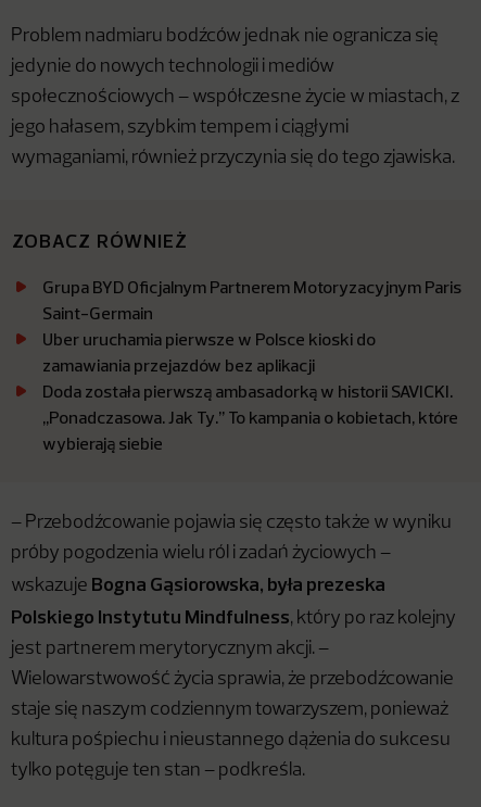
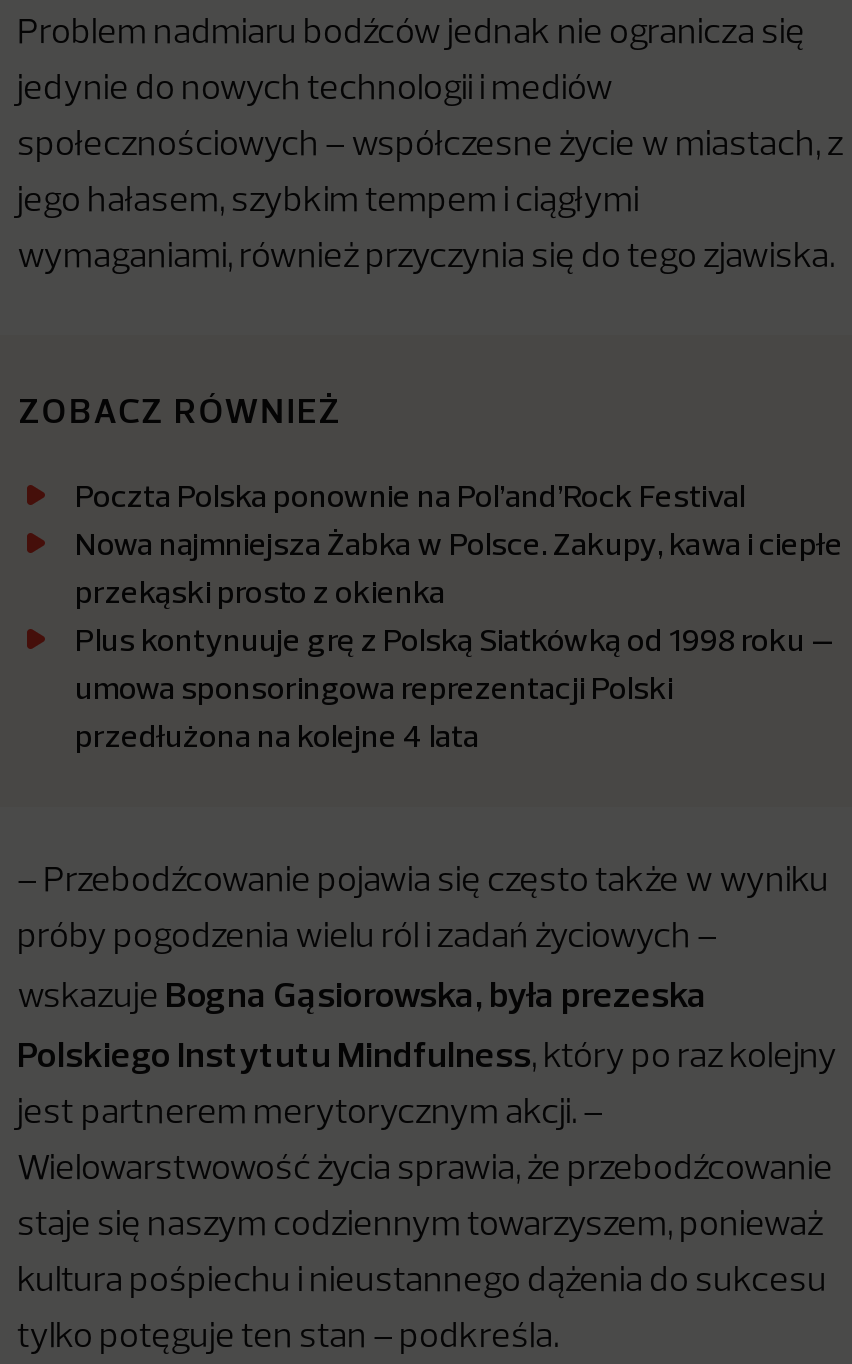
- Grupa BYD Oficjalnym Partnerem Motoryzacyjnym Paris
- Saint-Germain
- Uber uruchamia pierwsze w Polsce kioski do
- zamawiania przejazdów bez aplikacji
- Doda została pierwszą ambasadorką w historii SAVICKI.
- ,,Ponadczasowa. Jak Ty.’’ To kampania o kobietach, które
- wybierają siebie
+ Poczta Polska ponownie na Pol’and’Rock Festival
+ Nowa najmniejsza Żabka w Polsce. Zakupy, kawa i ciepłe
+ przekąski prosto z okienka
+ Plus kontynuuje grę z Polską Siatkówką od 1998 roku –
+ umowa sponsoringowa reprezentacji Polski
+ przedłużona na kolejne 4 lata
